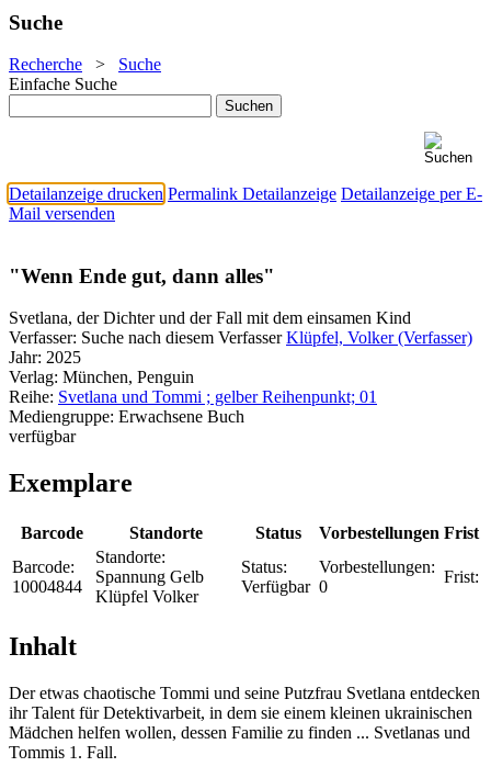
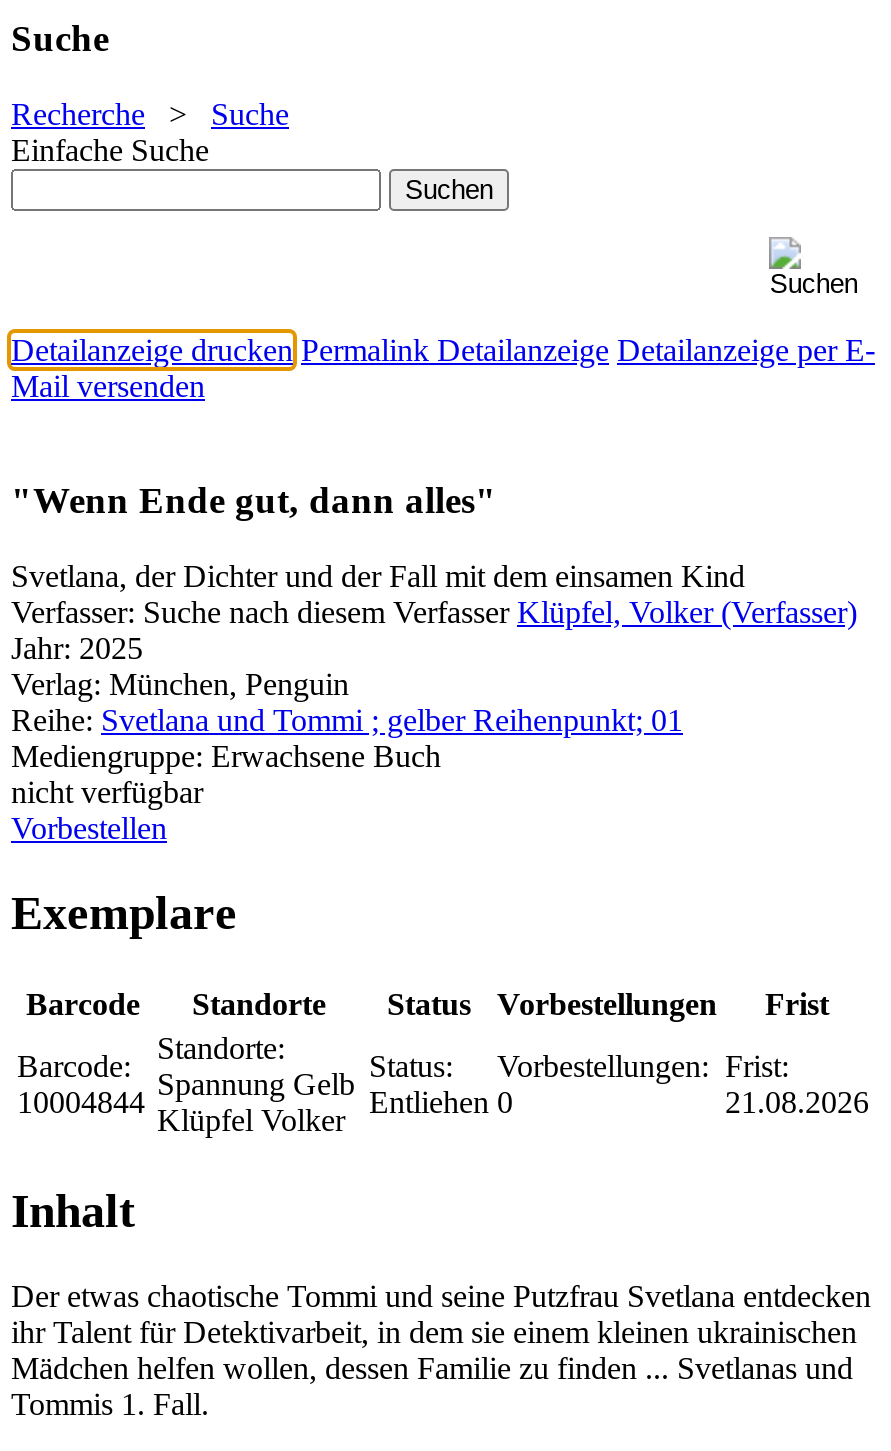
- verfügbar
+ nicht verfügbar
+ Vorbestellen

- Verfügbar
+ Entliehen

+ 21.08.2026
